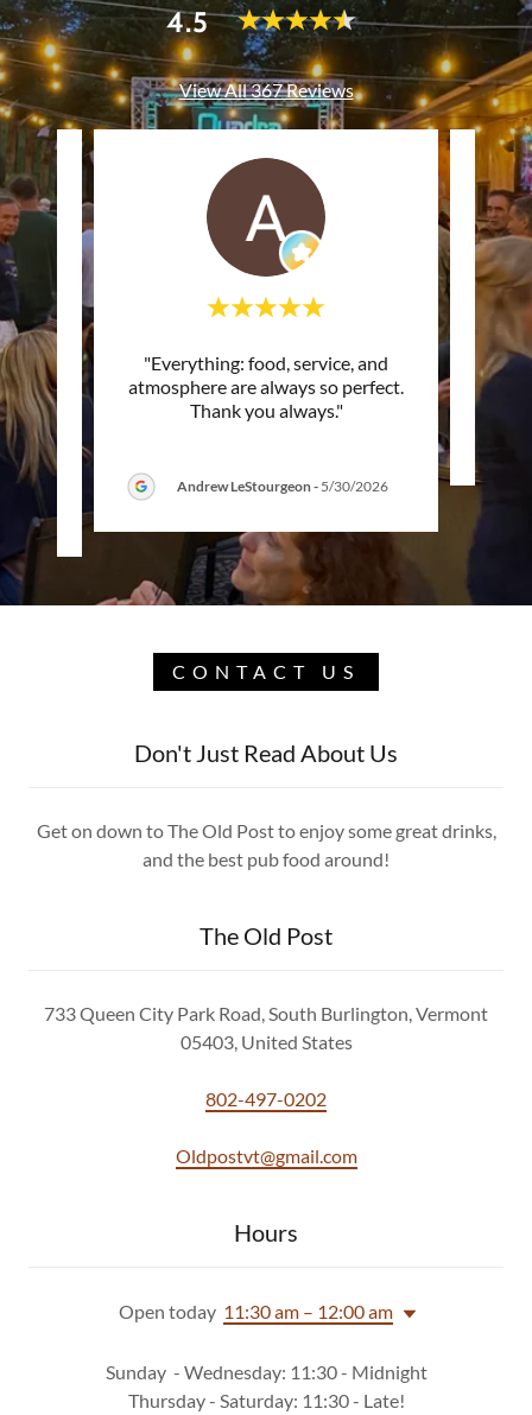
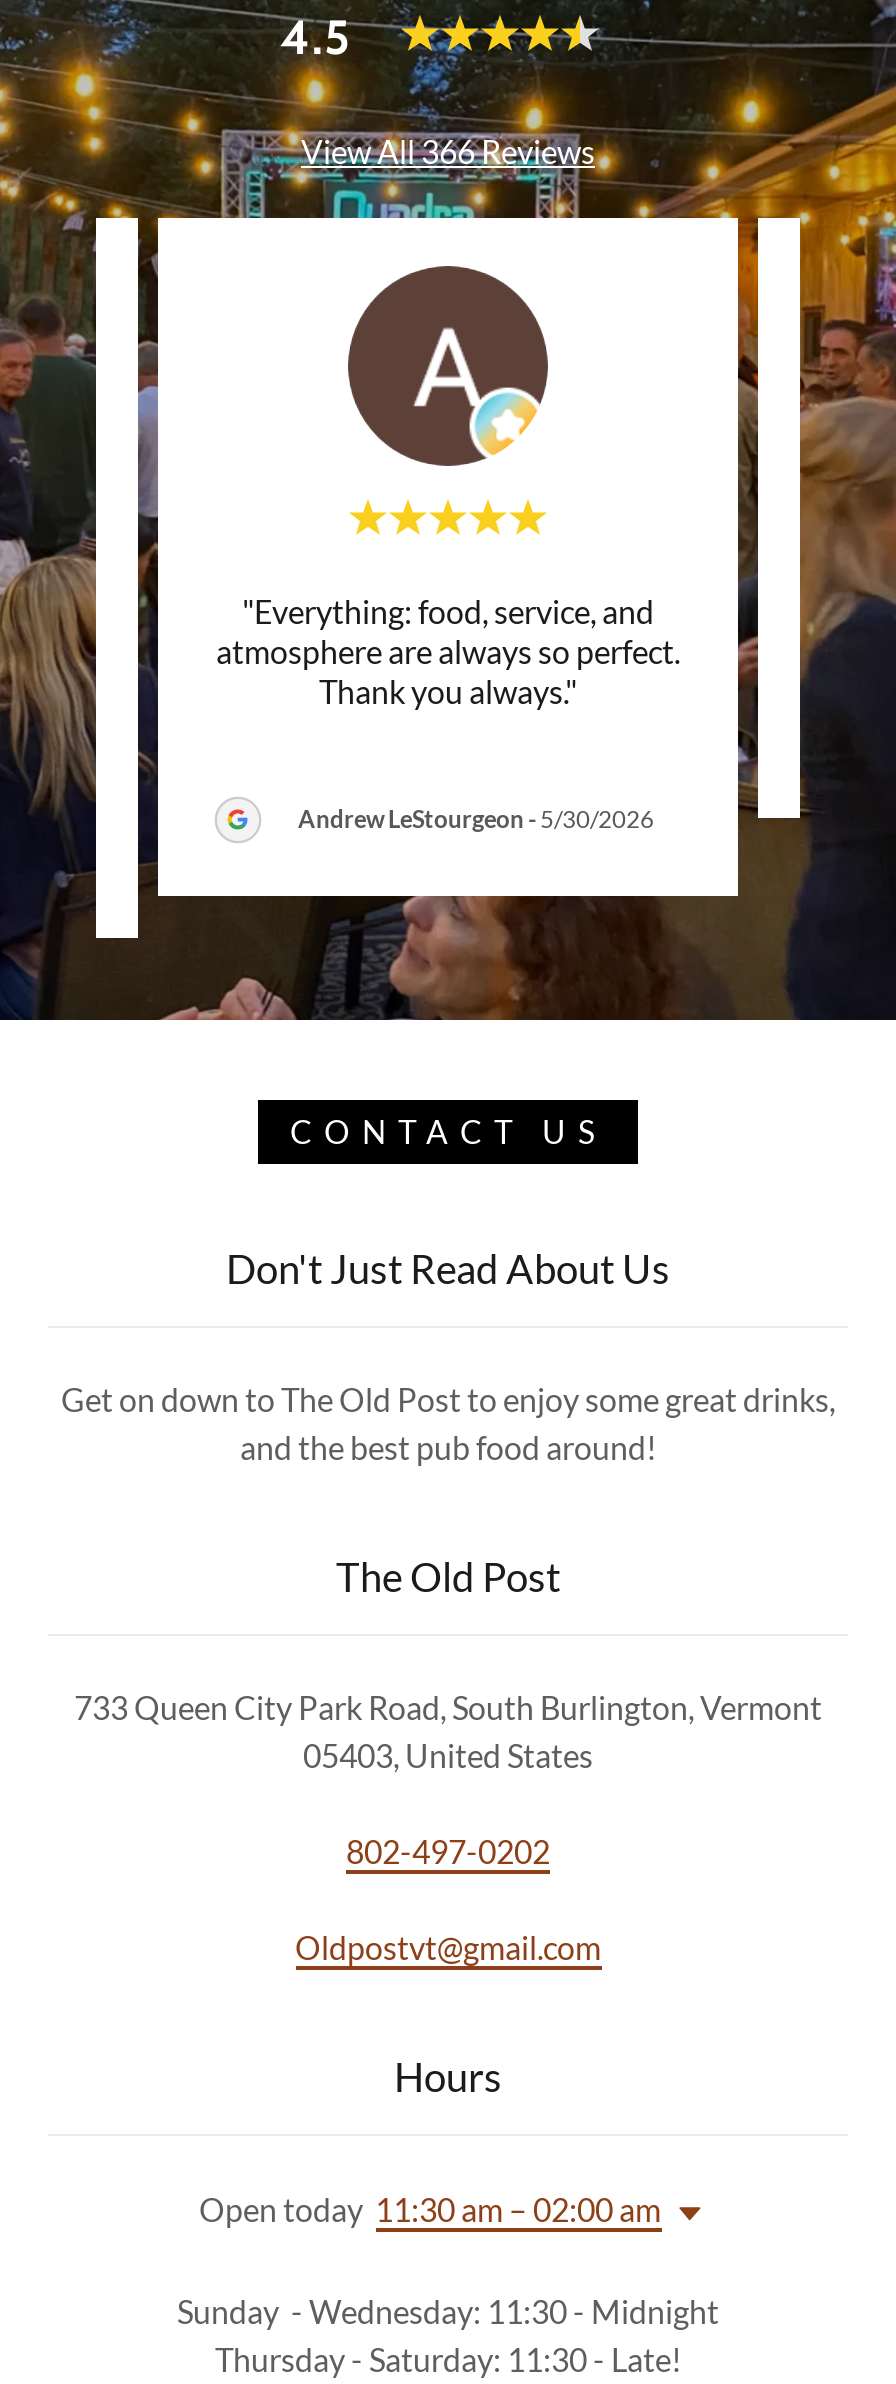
- View All 367 Reviews
+ View All 366 Reviews

- Open today 11:30 am – 12:00 am
+ Open today 11:30 am – 02:00 am
